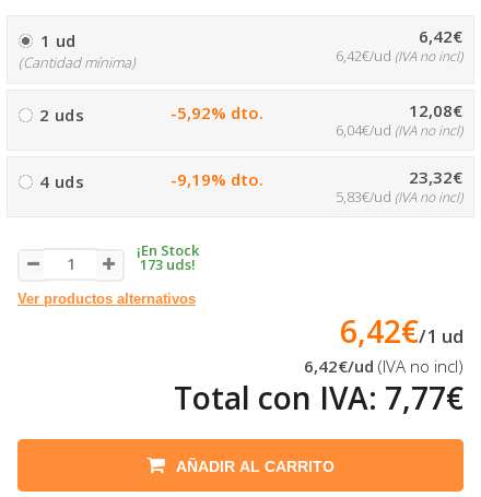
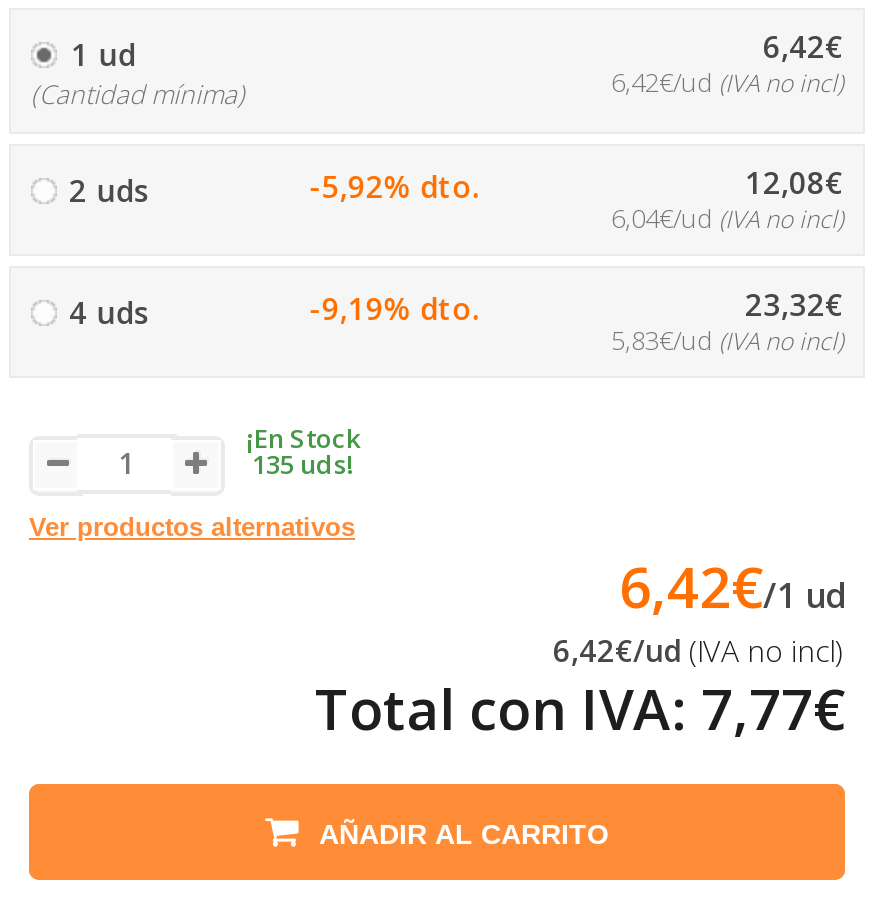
- 173 uds!
+ 135 uds!
